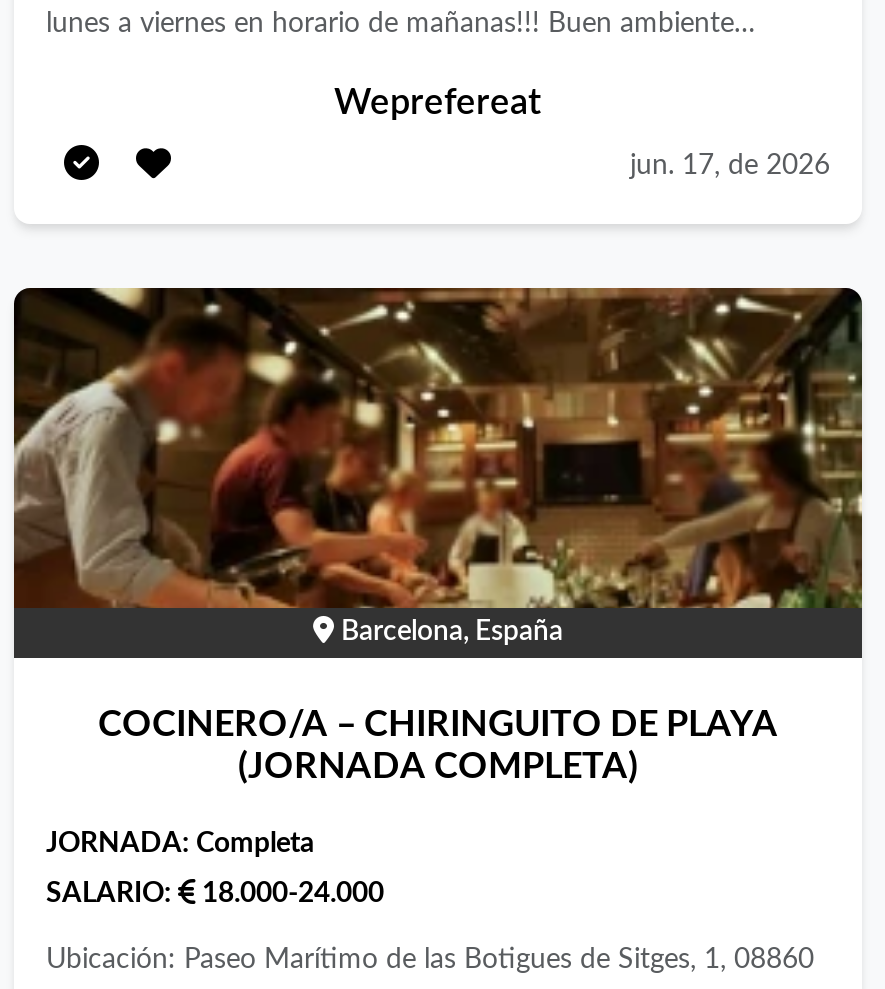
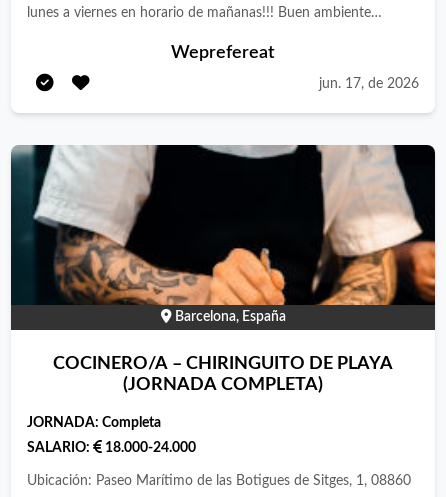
- [image]
+ [image]
